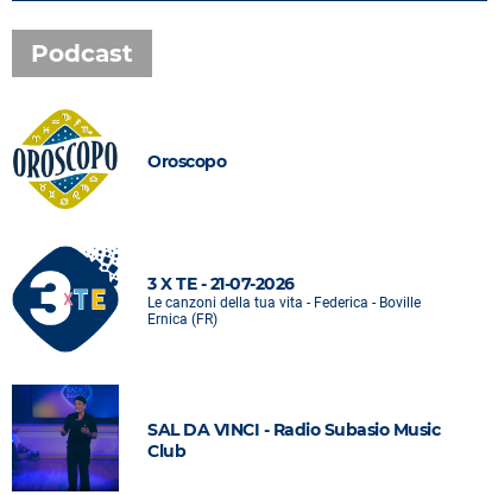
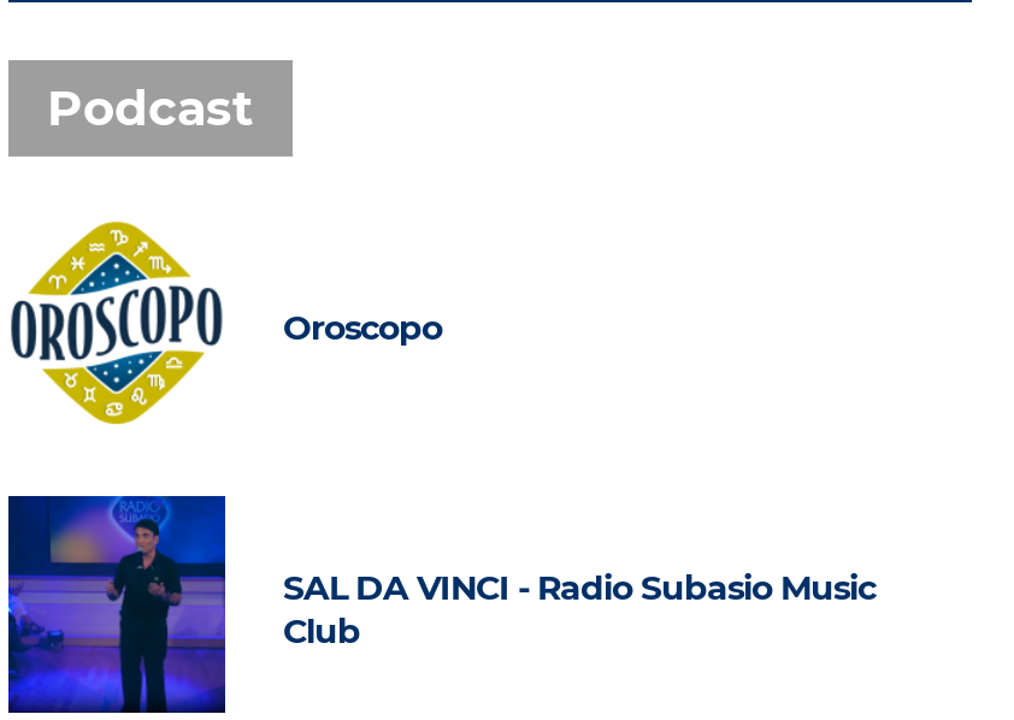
- [image]
- 3 X TE - 21-07-2026
- Le canzoni della tua vita - Federica - Boville
- Ernica (FR)
